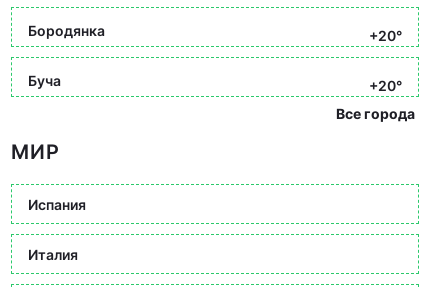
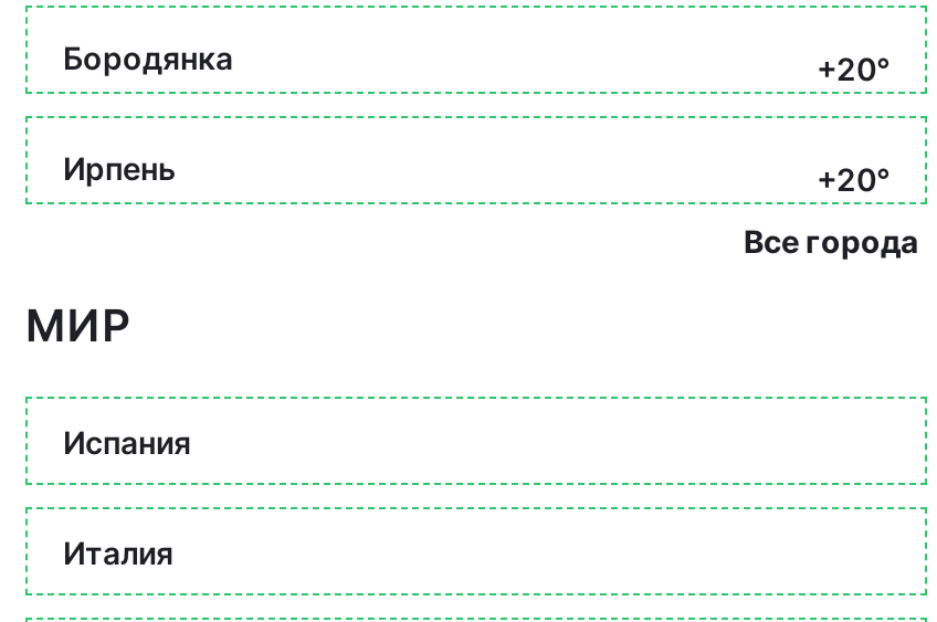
- Буча
+ Ирпень
